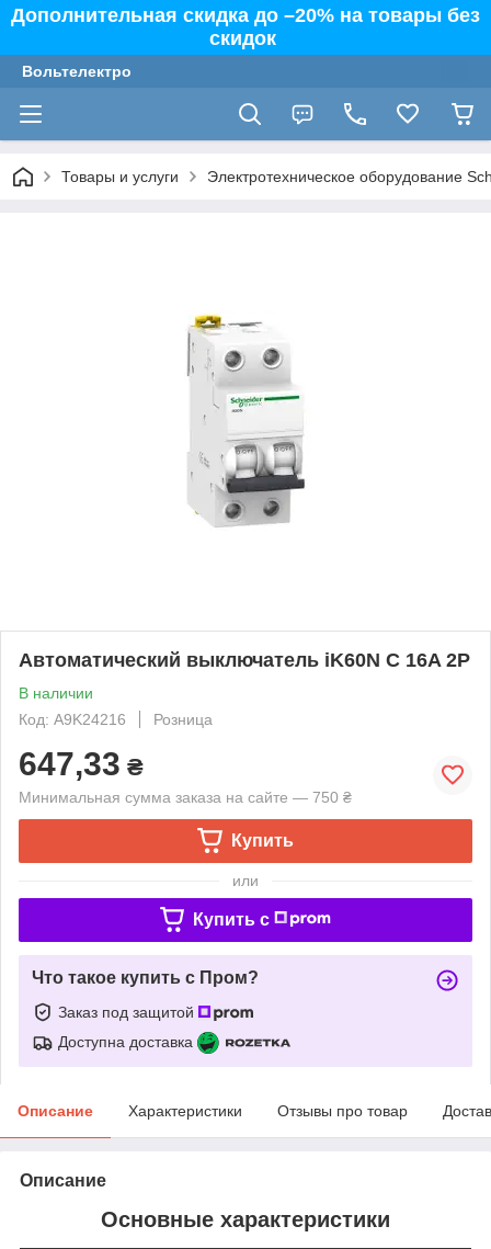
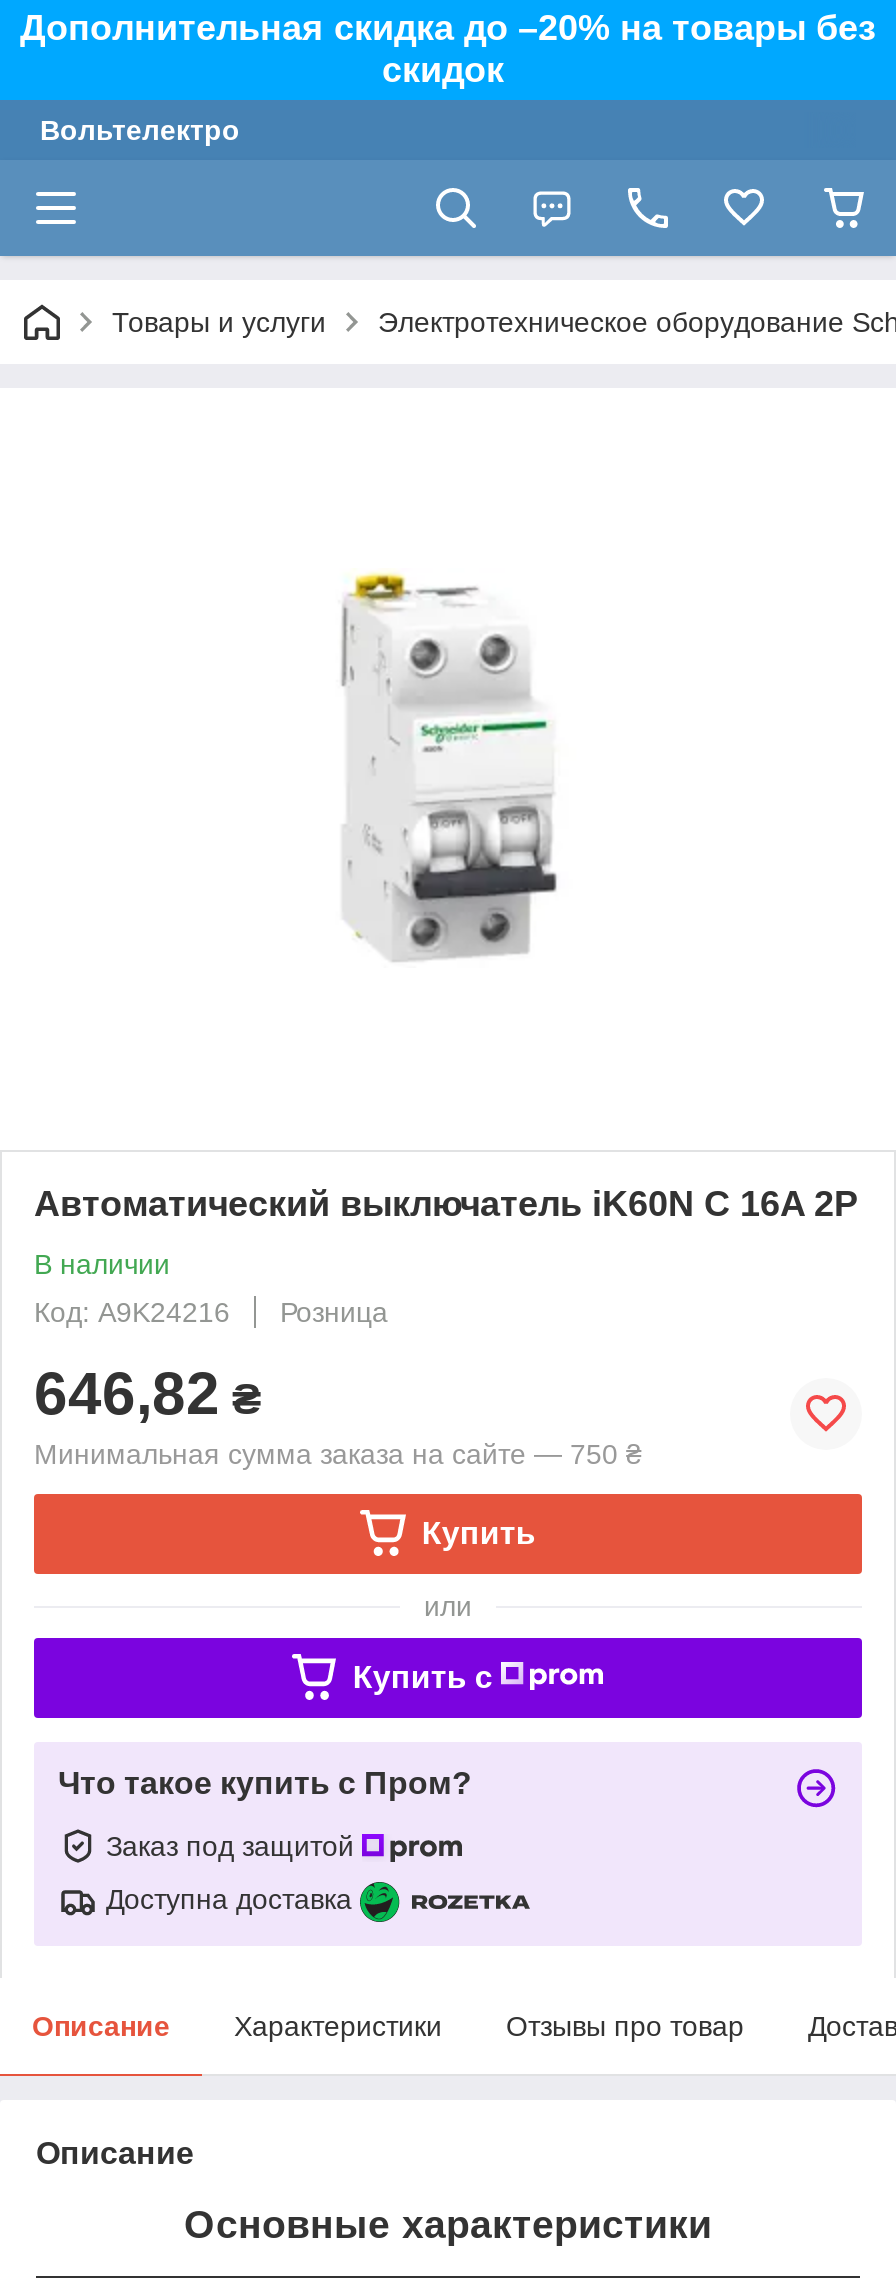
- 647,33 ₴
+ 646,82 ₴
